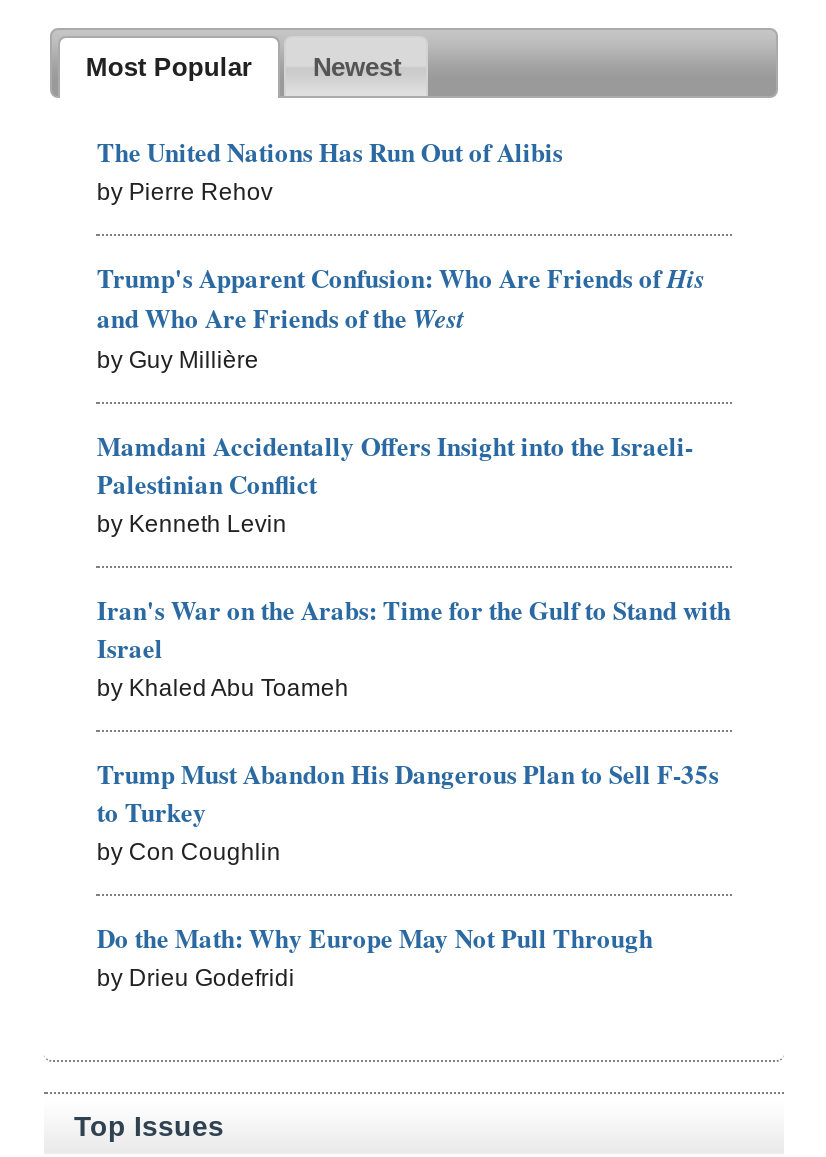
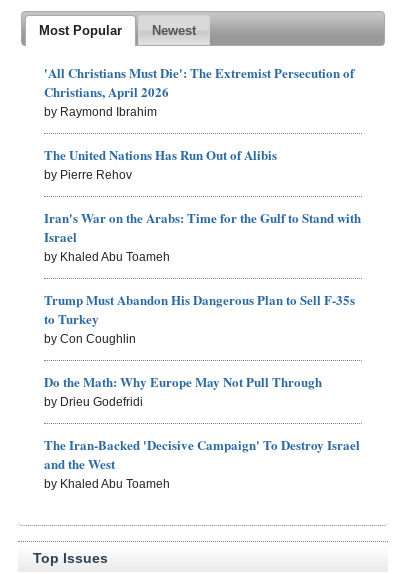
+ 'All Christians Must Die': The Extremist Persecution of
+ Christians, April 2026
+ by Raymond Ibrahim

moved down: The United Nations Has Run Out of Alibis | by Pierre Rehov

- Trump's Apparent Confusion: Who Are Friends ofHis
- and Who Are Friends of the West
- by Guy Millière
- Mamdani Accidentally Offers Insight into the Israeli-
- Palestinian Conflict
- by Kenneth Levin

moved up: Iran's War on the Arabs: Time for the Gulf to Stand with | Israel | by Khaled Abu Toameh | Trump Must Abandon His Dangerous Plan to Sell F-35s | to Turkey | by Con Coughlin | Do the Math: Why Europe May Not Pull Through | by Drieu Godefridi

+ The Iran-Backed 'Decisive Campaign' To Destroy Israel
+ and the West
+ by Khaled Abu Toameh
